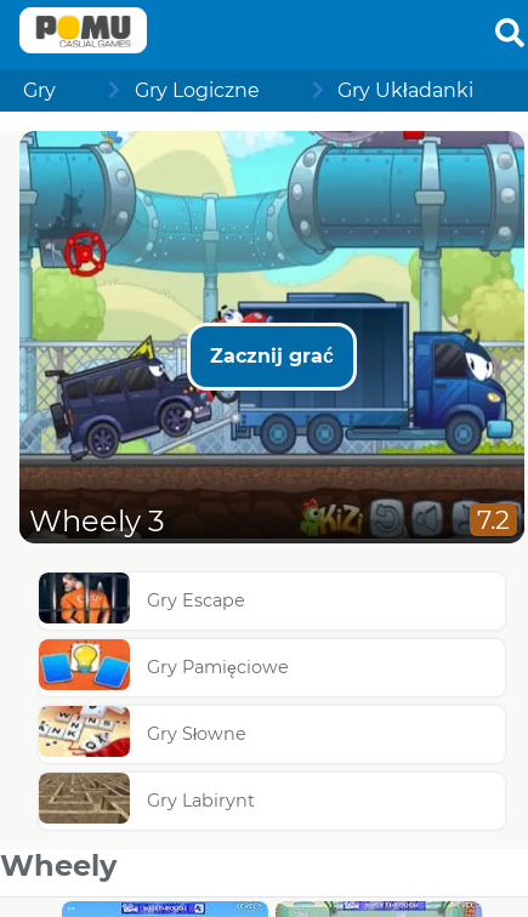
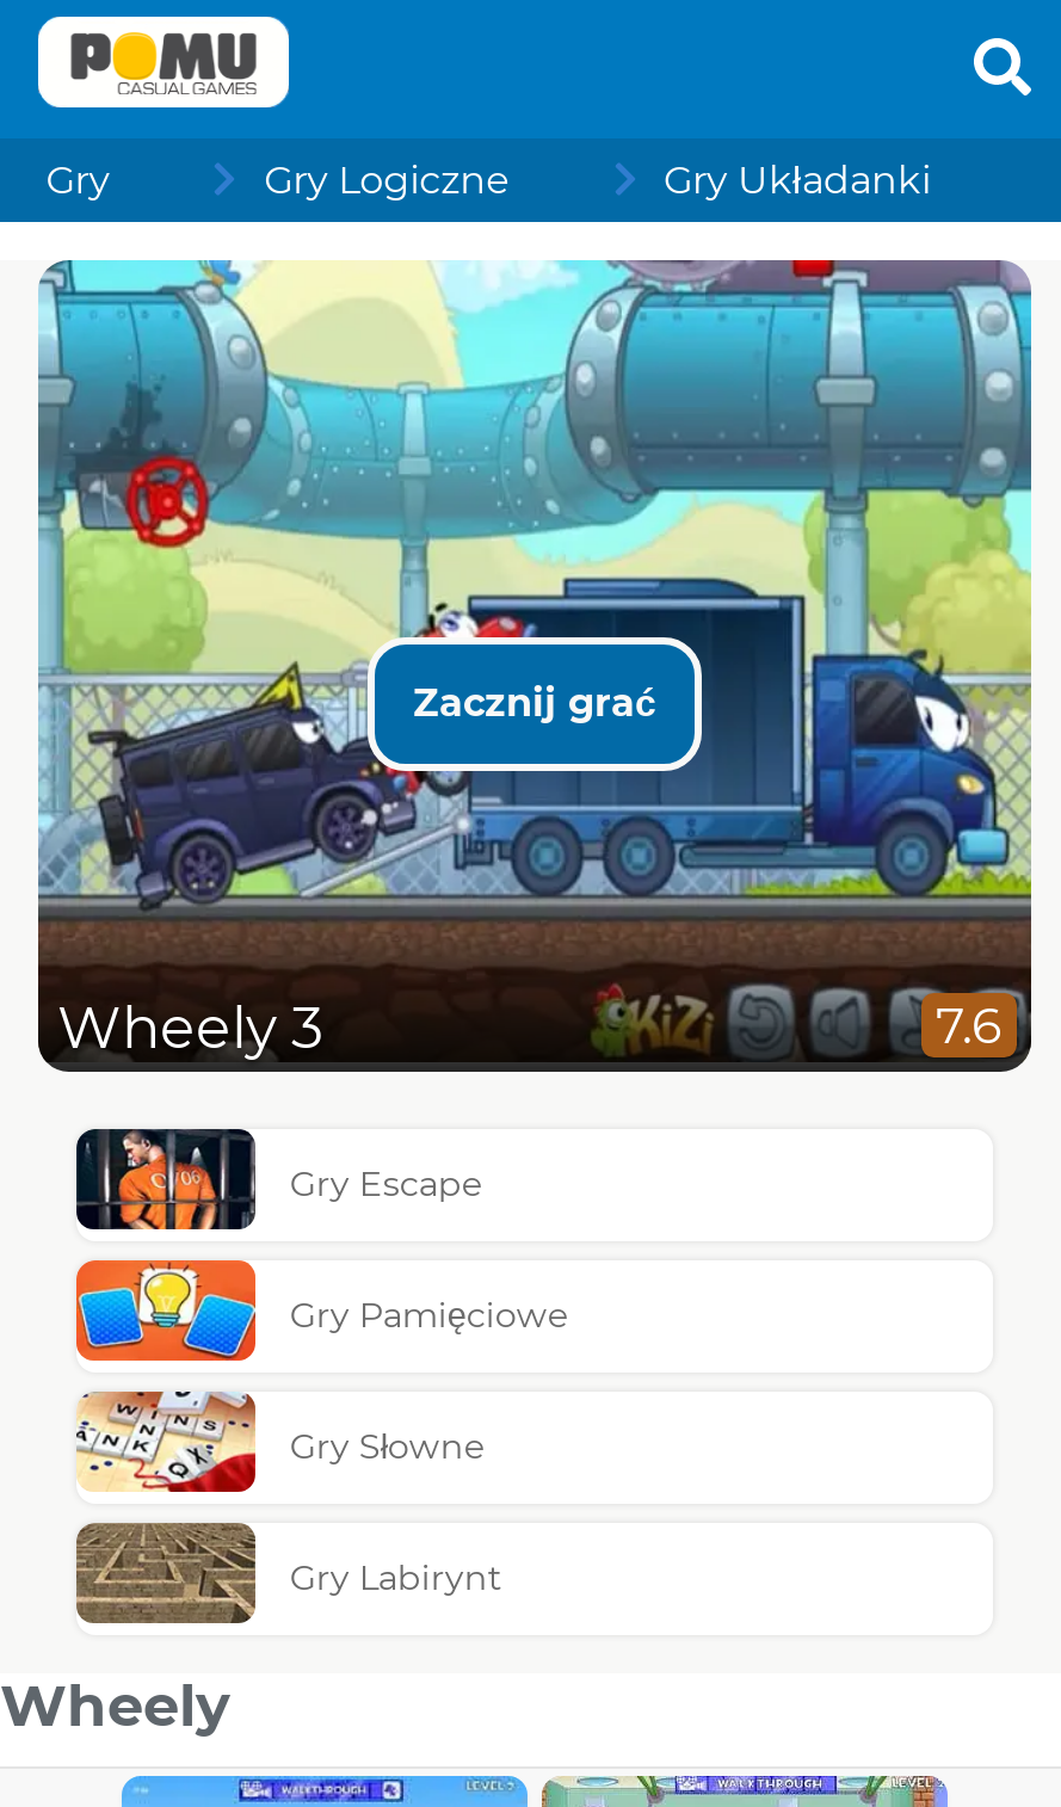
- 7.2
+ 7.6
